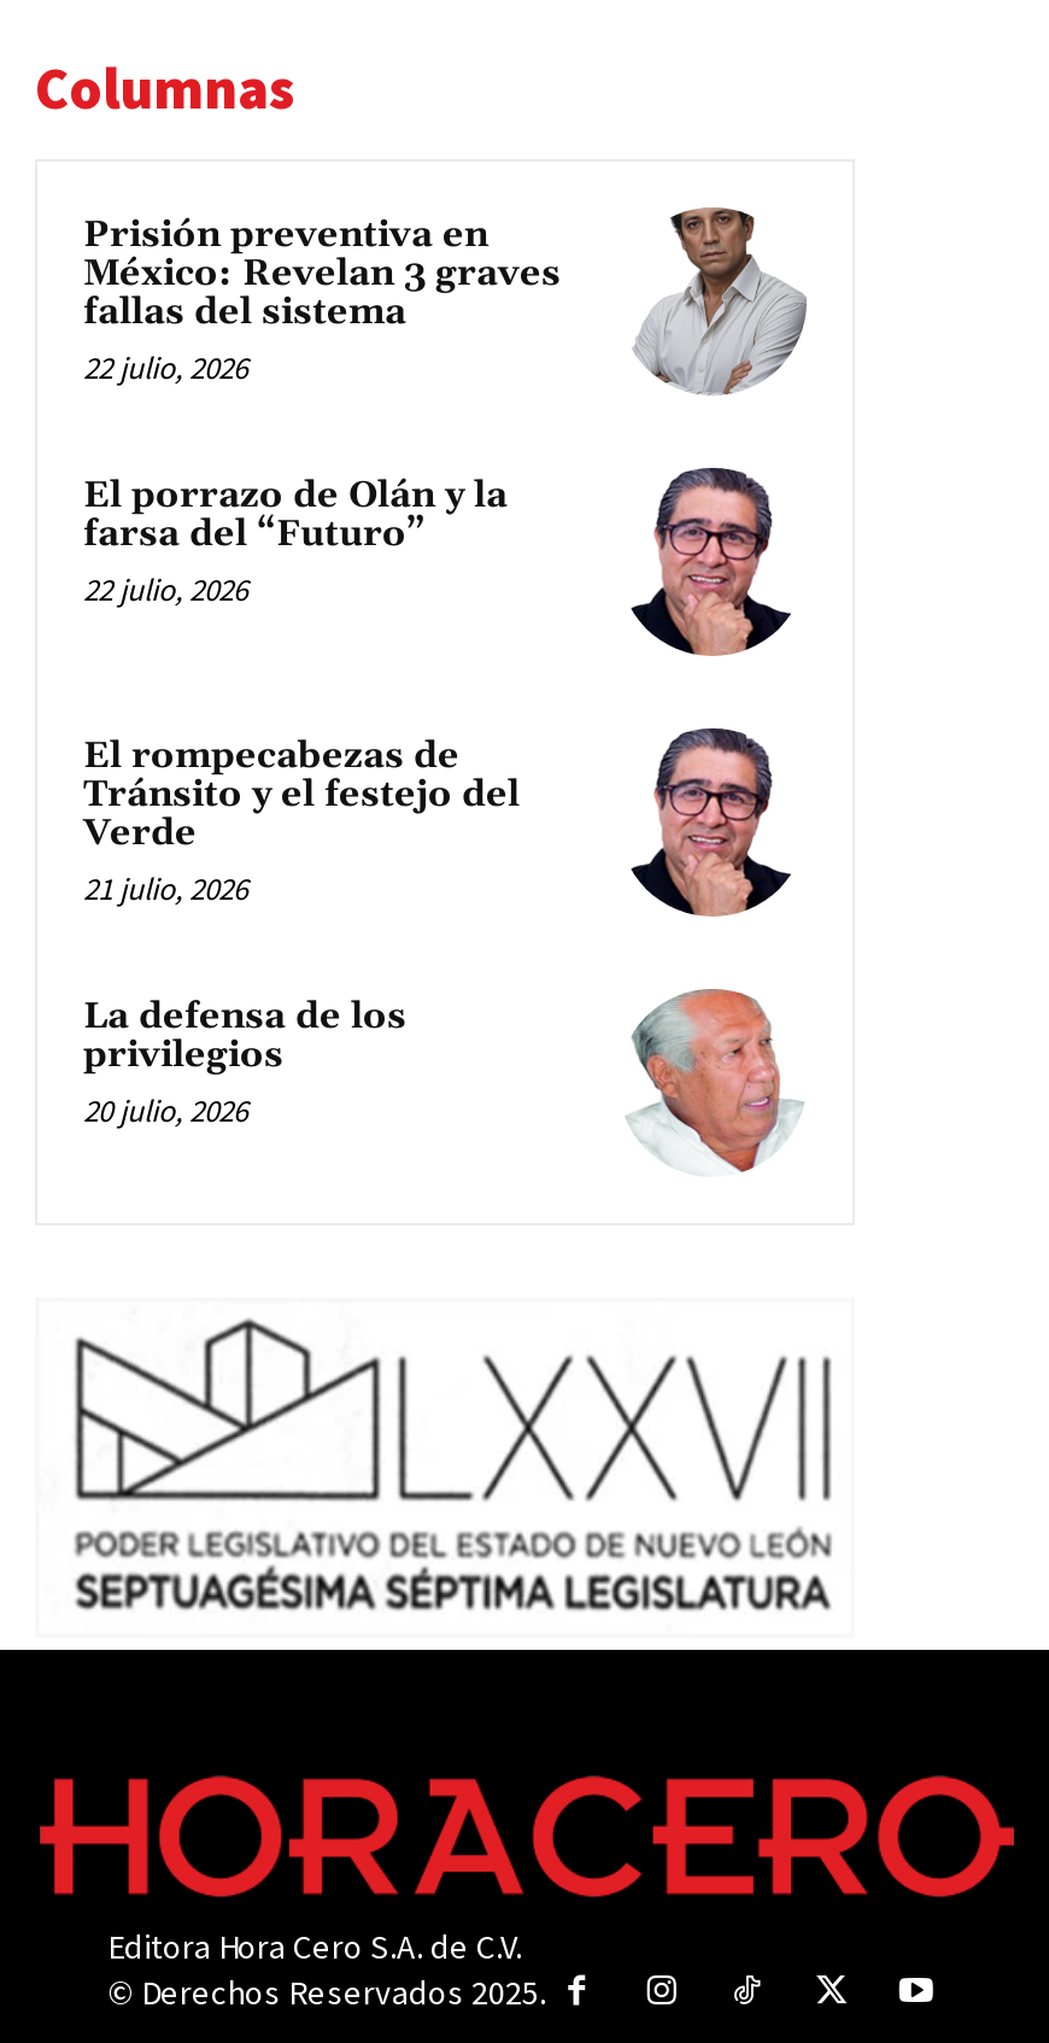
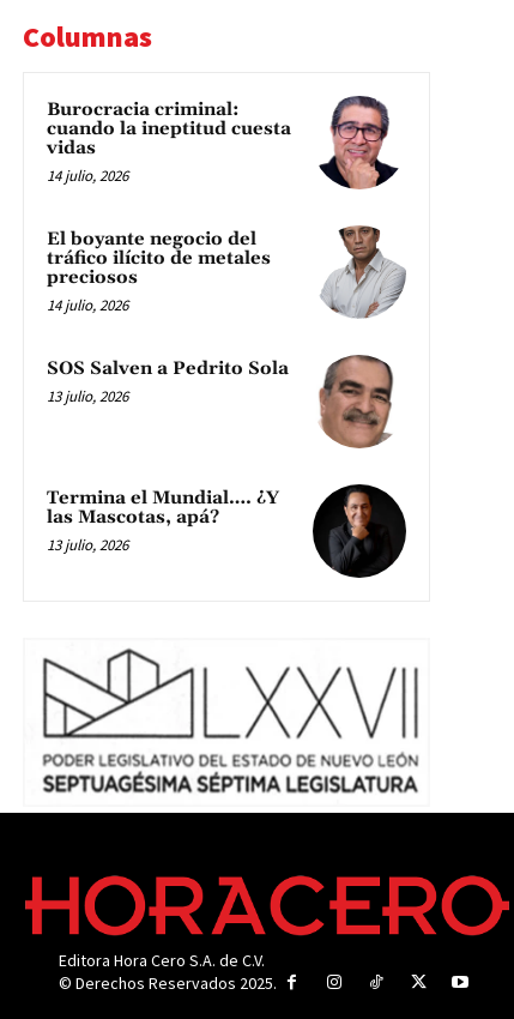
- Prisión preventiva en
- México: Revelan 3 graves
- fallas del sistema
- 22 julio, 2026
+ Burocracia criminal:
+ cuando la ineptitud cuesta
+ vidas
+ 14 julio, 2026

moved down: [image]

- El porrazo de Olán y la
- farsa del “Futuro”
- 22 julio, 2026
+ El boyante negocio del
+ tráfico ilícito de metales
+ preciosos
+ 14 julio, 2026

moved up: [image]

- El rompecabezas de
- Tránsito y el festejo del
- Verde
- 21 julio, 2026
+ SOS Salven a Pedrito Sola
+ 13 julio, 2026

- [image]
+ [image]

- La defensa de los
- privilegios
- 20 julio, 2026
+ Termina el Mundial…. ¿Y
+ las Mascotas, apá?
+ 13 julio, 2026

- [image]
+ [image]
